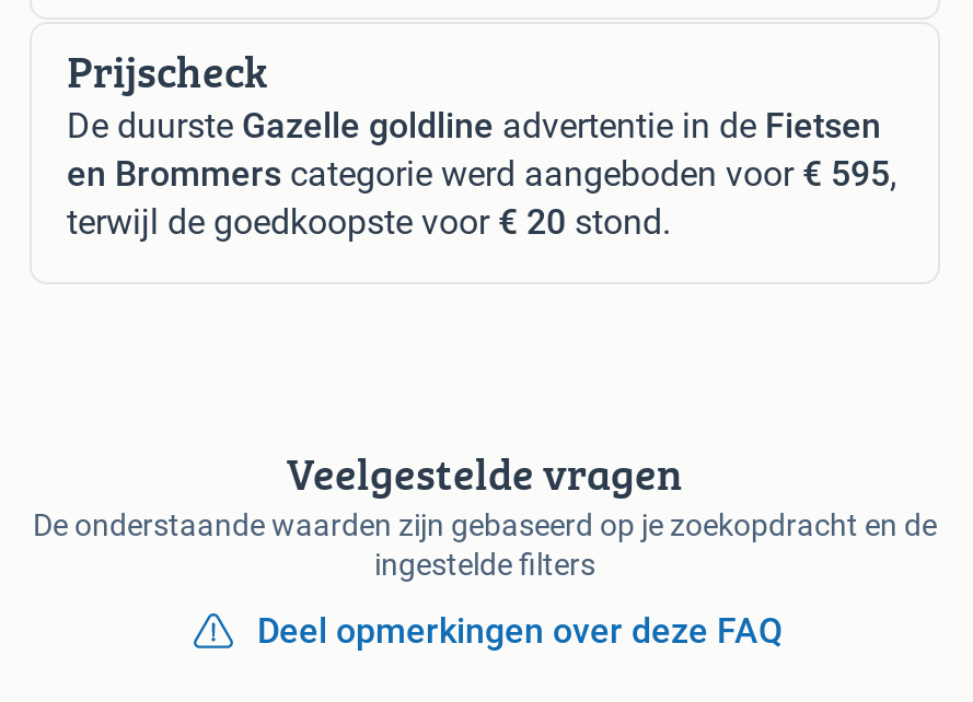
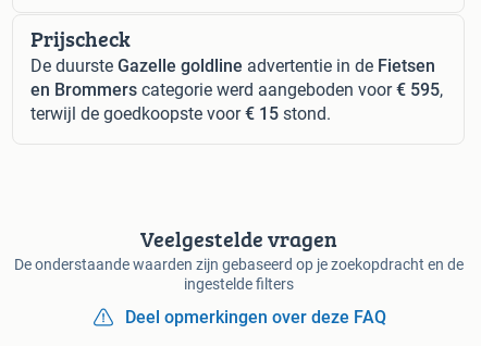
- terwijl de goedkoopste voor € 20 stond.
+ terwijl de goedkoopste voor € 15 stond.
